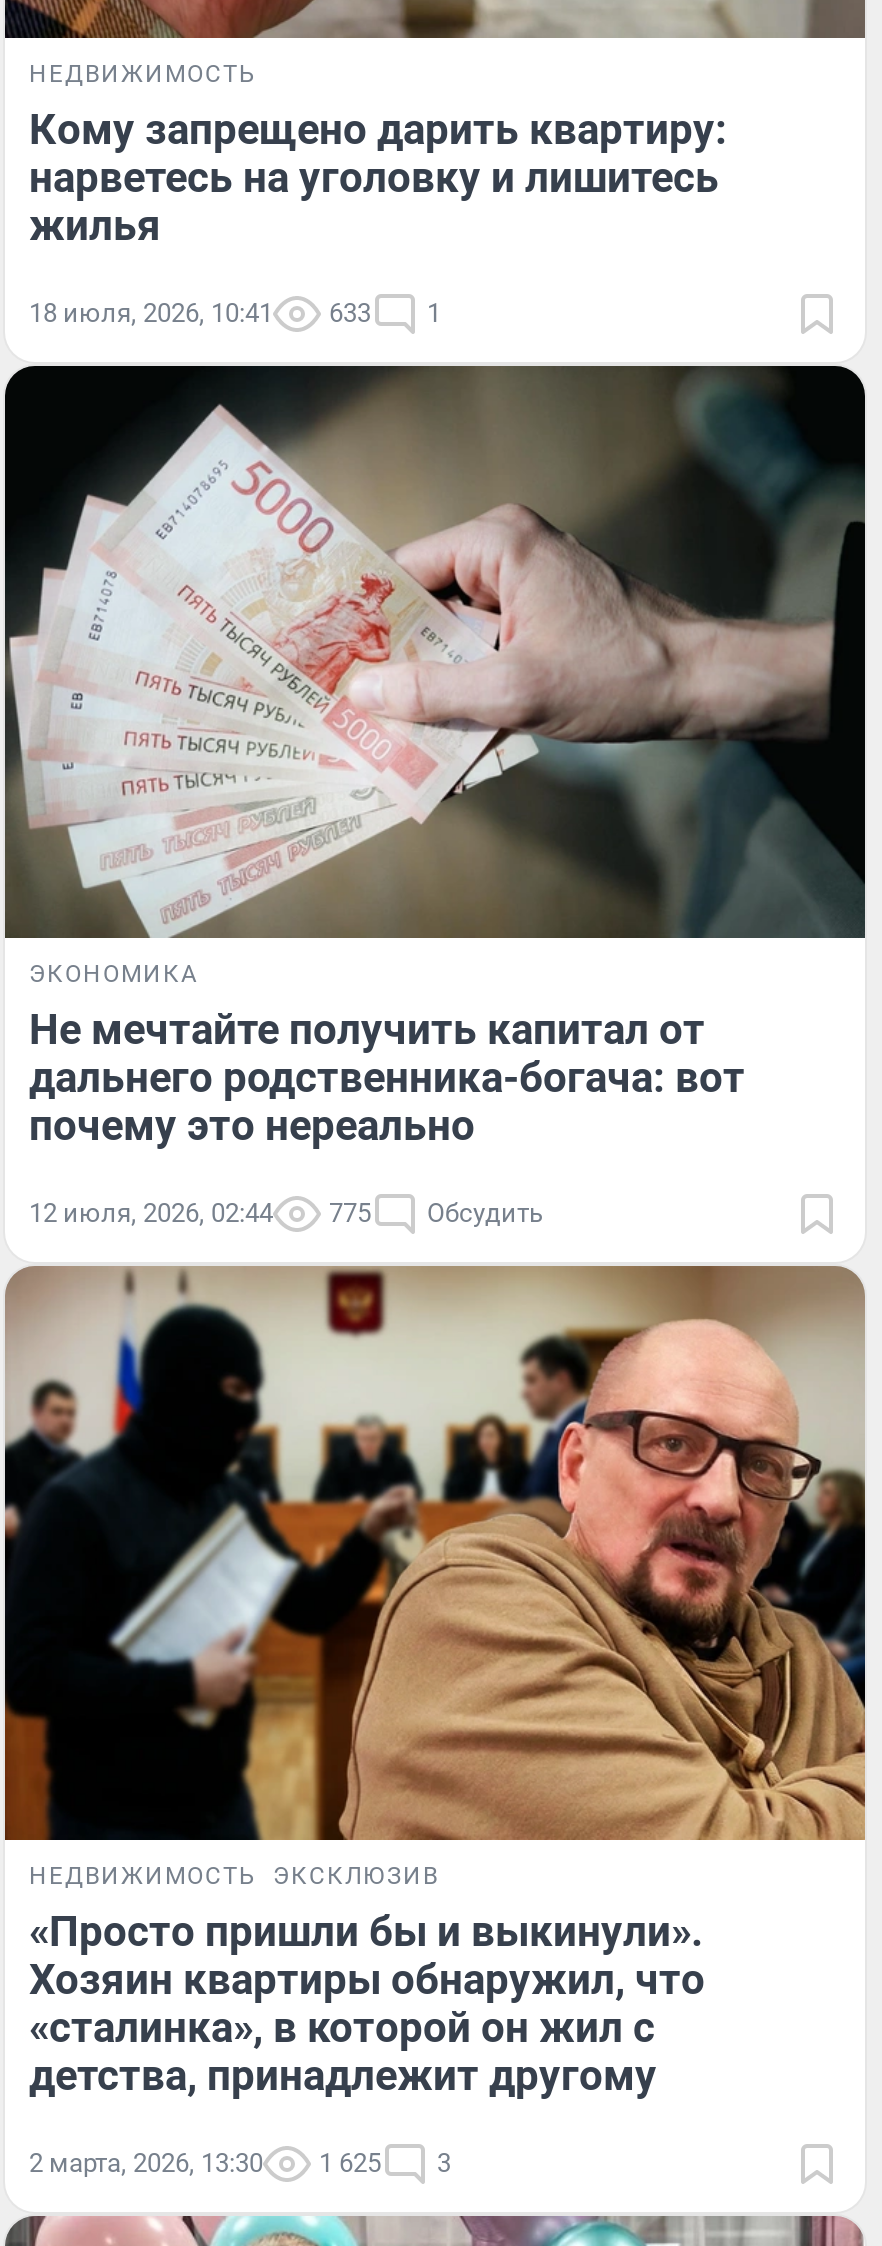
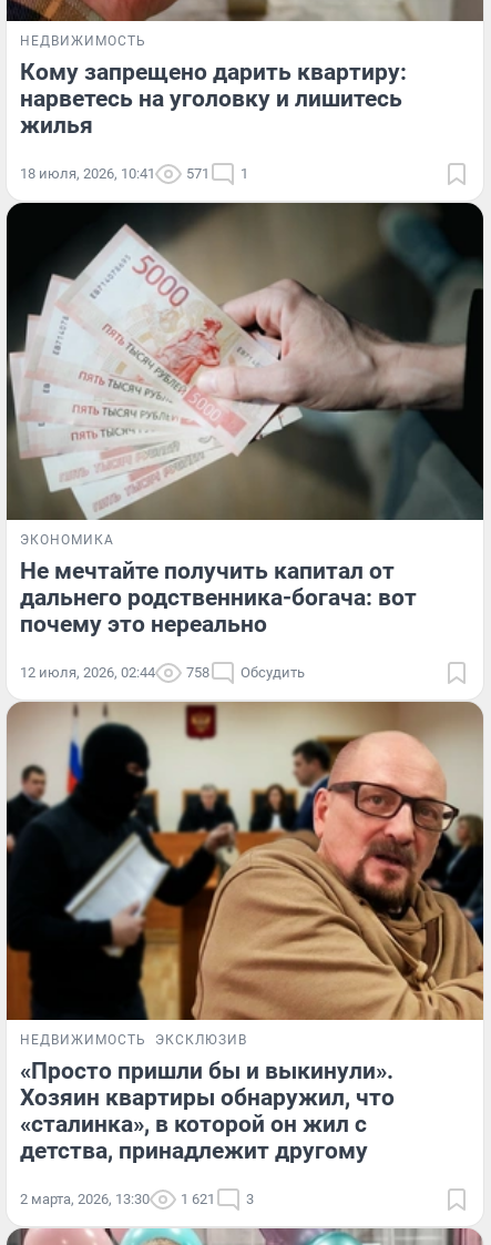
- 18 июля, 2026, 10:41 633 1
+ 18 июля, 2026, 10:41 571 1

- 12 июля, 2026, 02:44 775 Обсудить
+ 12 июля, 2026, 02:44 758 Обсудить

- 2 марта, 2026, 13:30 1 625 3
+ 2 марта, 2026, 13:30 1 621 3
